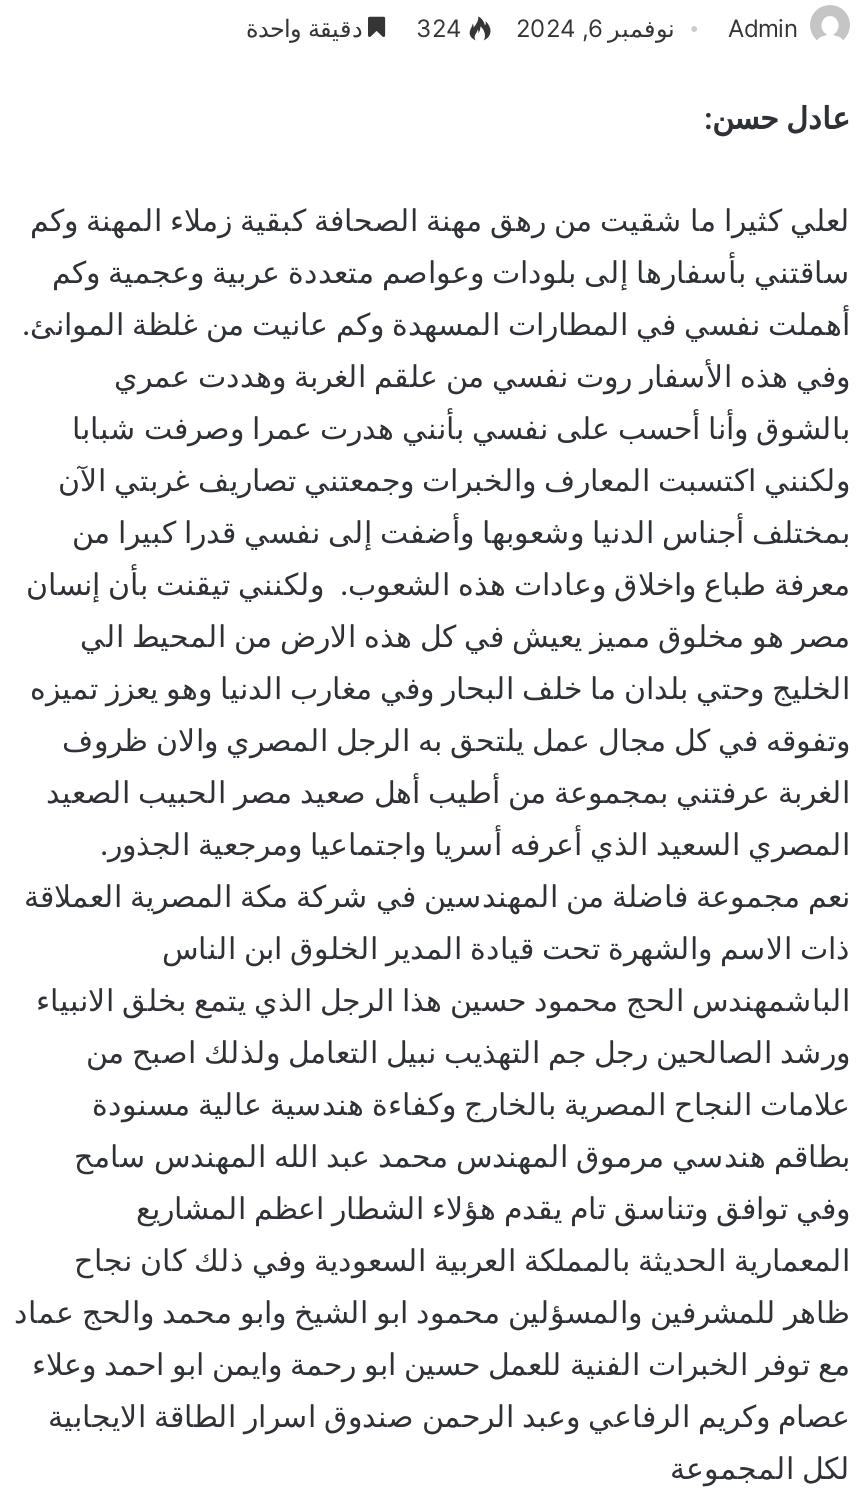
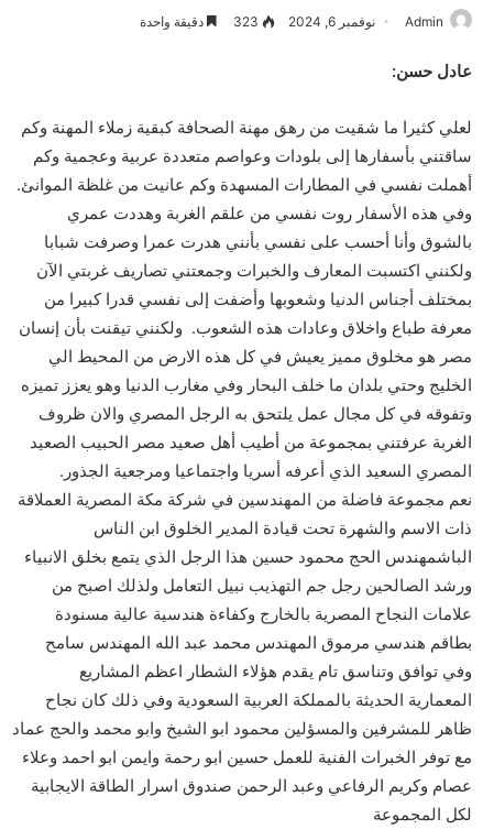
- 324 دقيقة واحدة
+ 323 دقيقة واحدة
